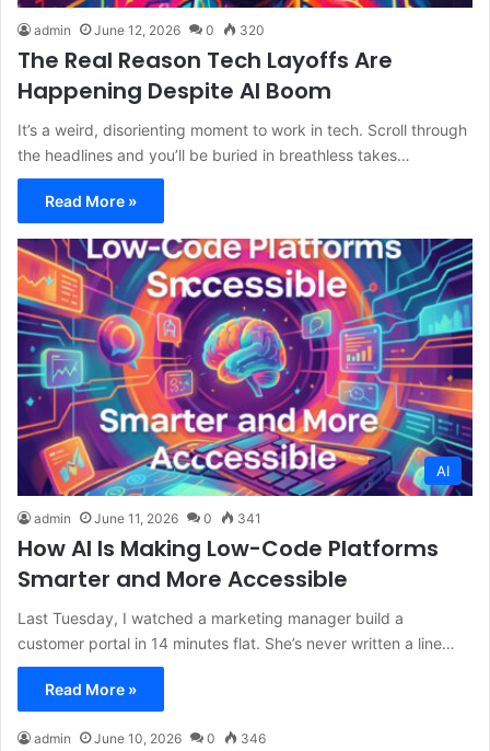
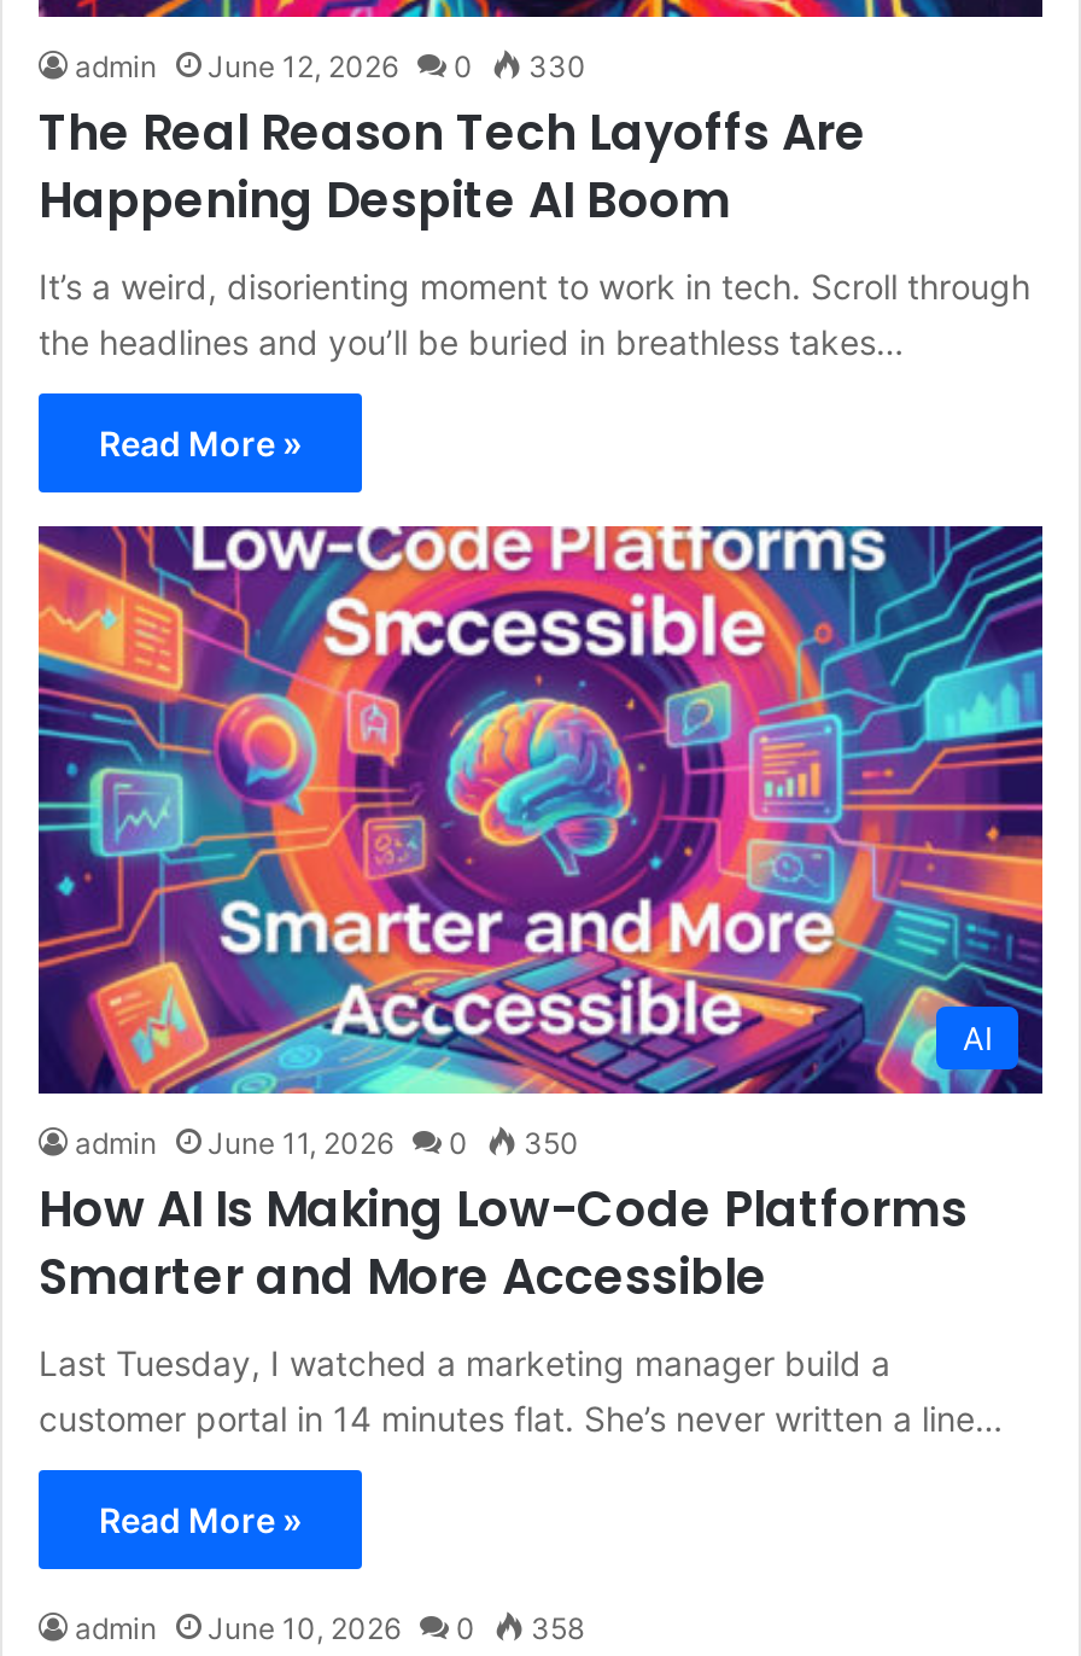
- admin June 12, 2026 0 320
+ admin June 12, 2026 0 330

- admin June 11, 2026 0 341
+ admin June 11, 2026 0 350

- admin June 10, 2026 0 346
+ admin June 10, 2026 0 358
